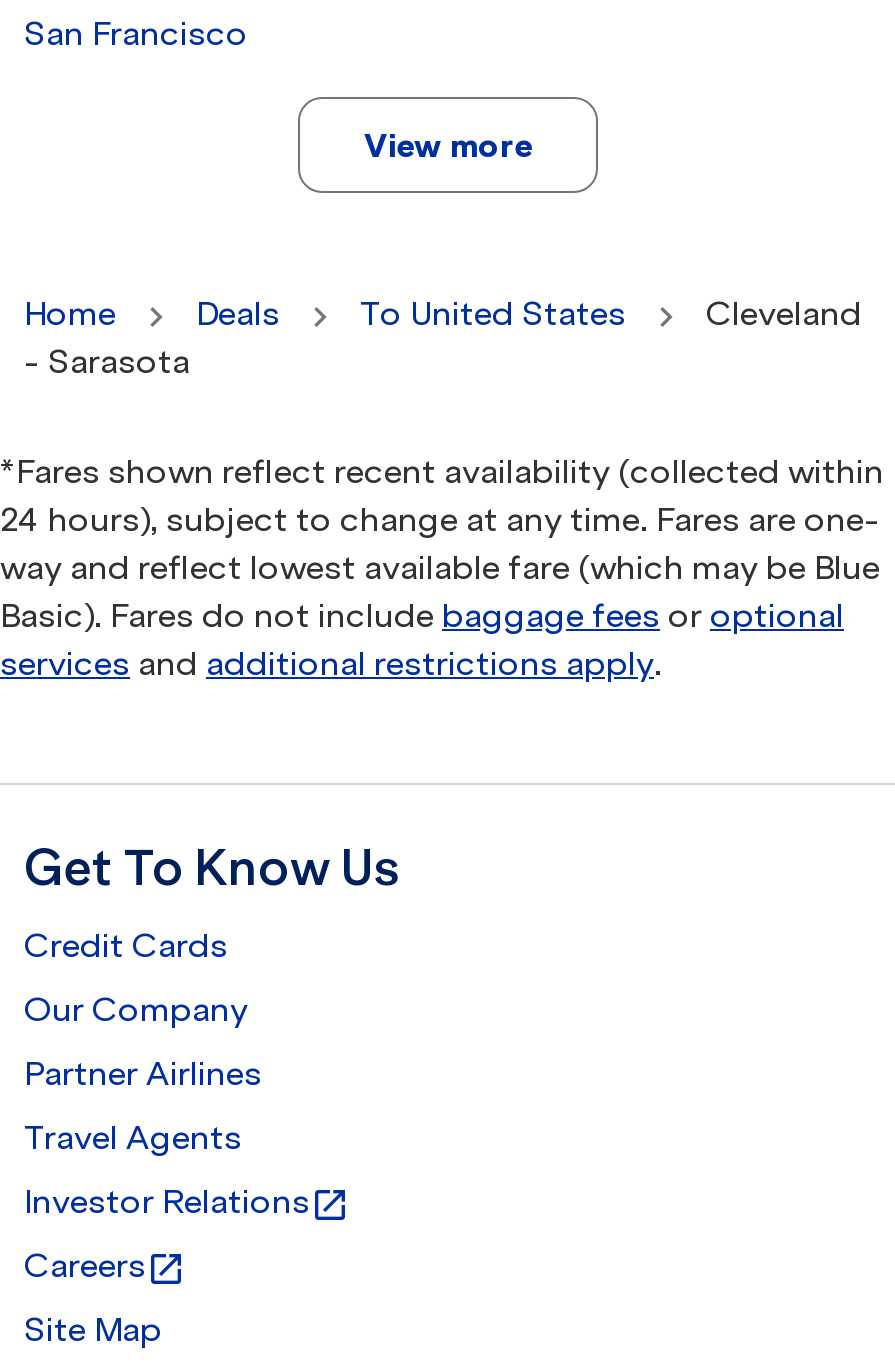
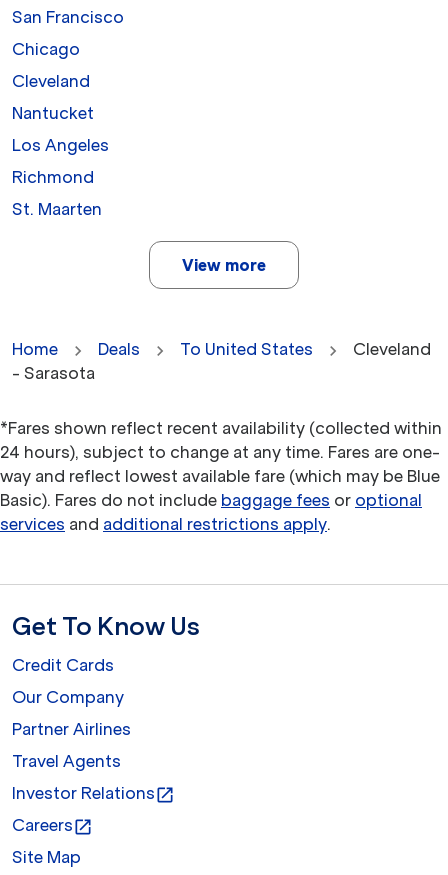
+ Chicago
+ Cleveland
+ Nantucket
+ Los Angeles
+ Richmond
+ St. Maarten
